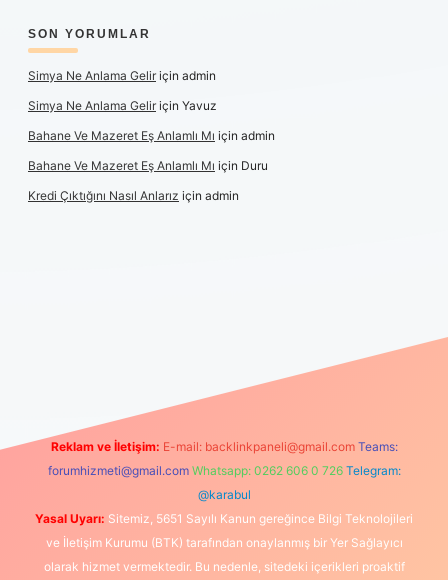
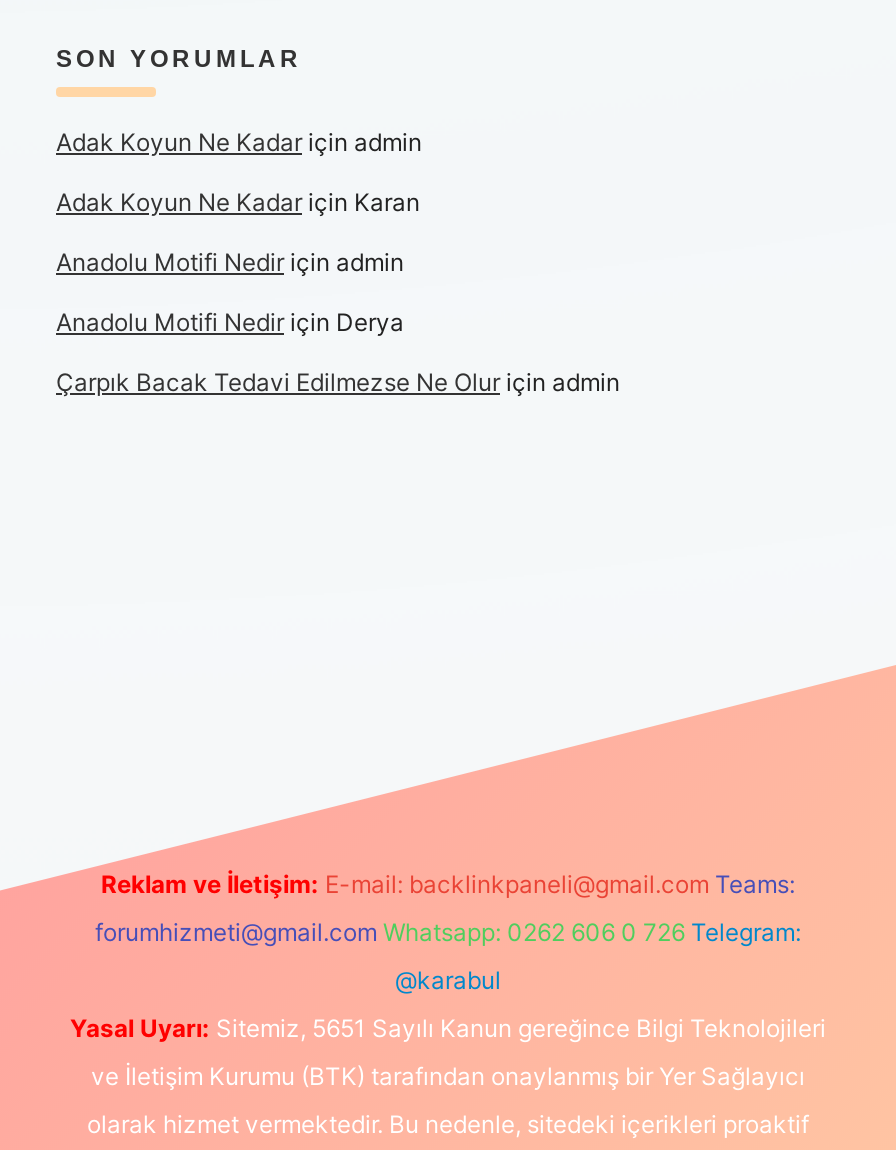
- Simya Ne Anlama Gelir için admin
+ Adak Koyun Ne Kadar için admin

- Simya Ne Anlama Gelir için Yavuz
+ Adak Koyun Ne Kadar için Karan

- Bahane Ve Mazeret Eş Anlamlı Mı için admin
+ Anadolu Motifi Nedir için admin

- Bahane Ve Mazeret Eş Anlamlı Mı için Duru
+ Anadolu Motifi Nedir için Derya

- Kredi Çıktığını Nasıl Anlarız için admin
+ Çarpık Bacak Tedavi Edilmezse Ne Olur için admin
